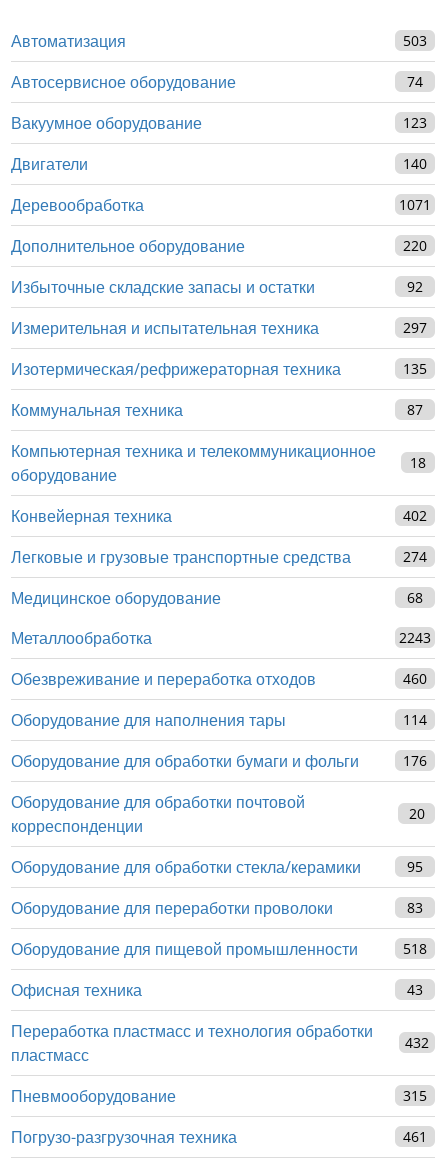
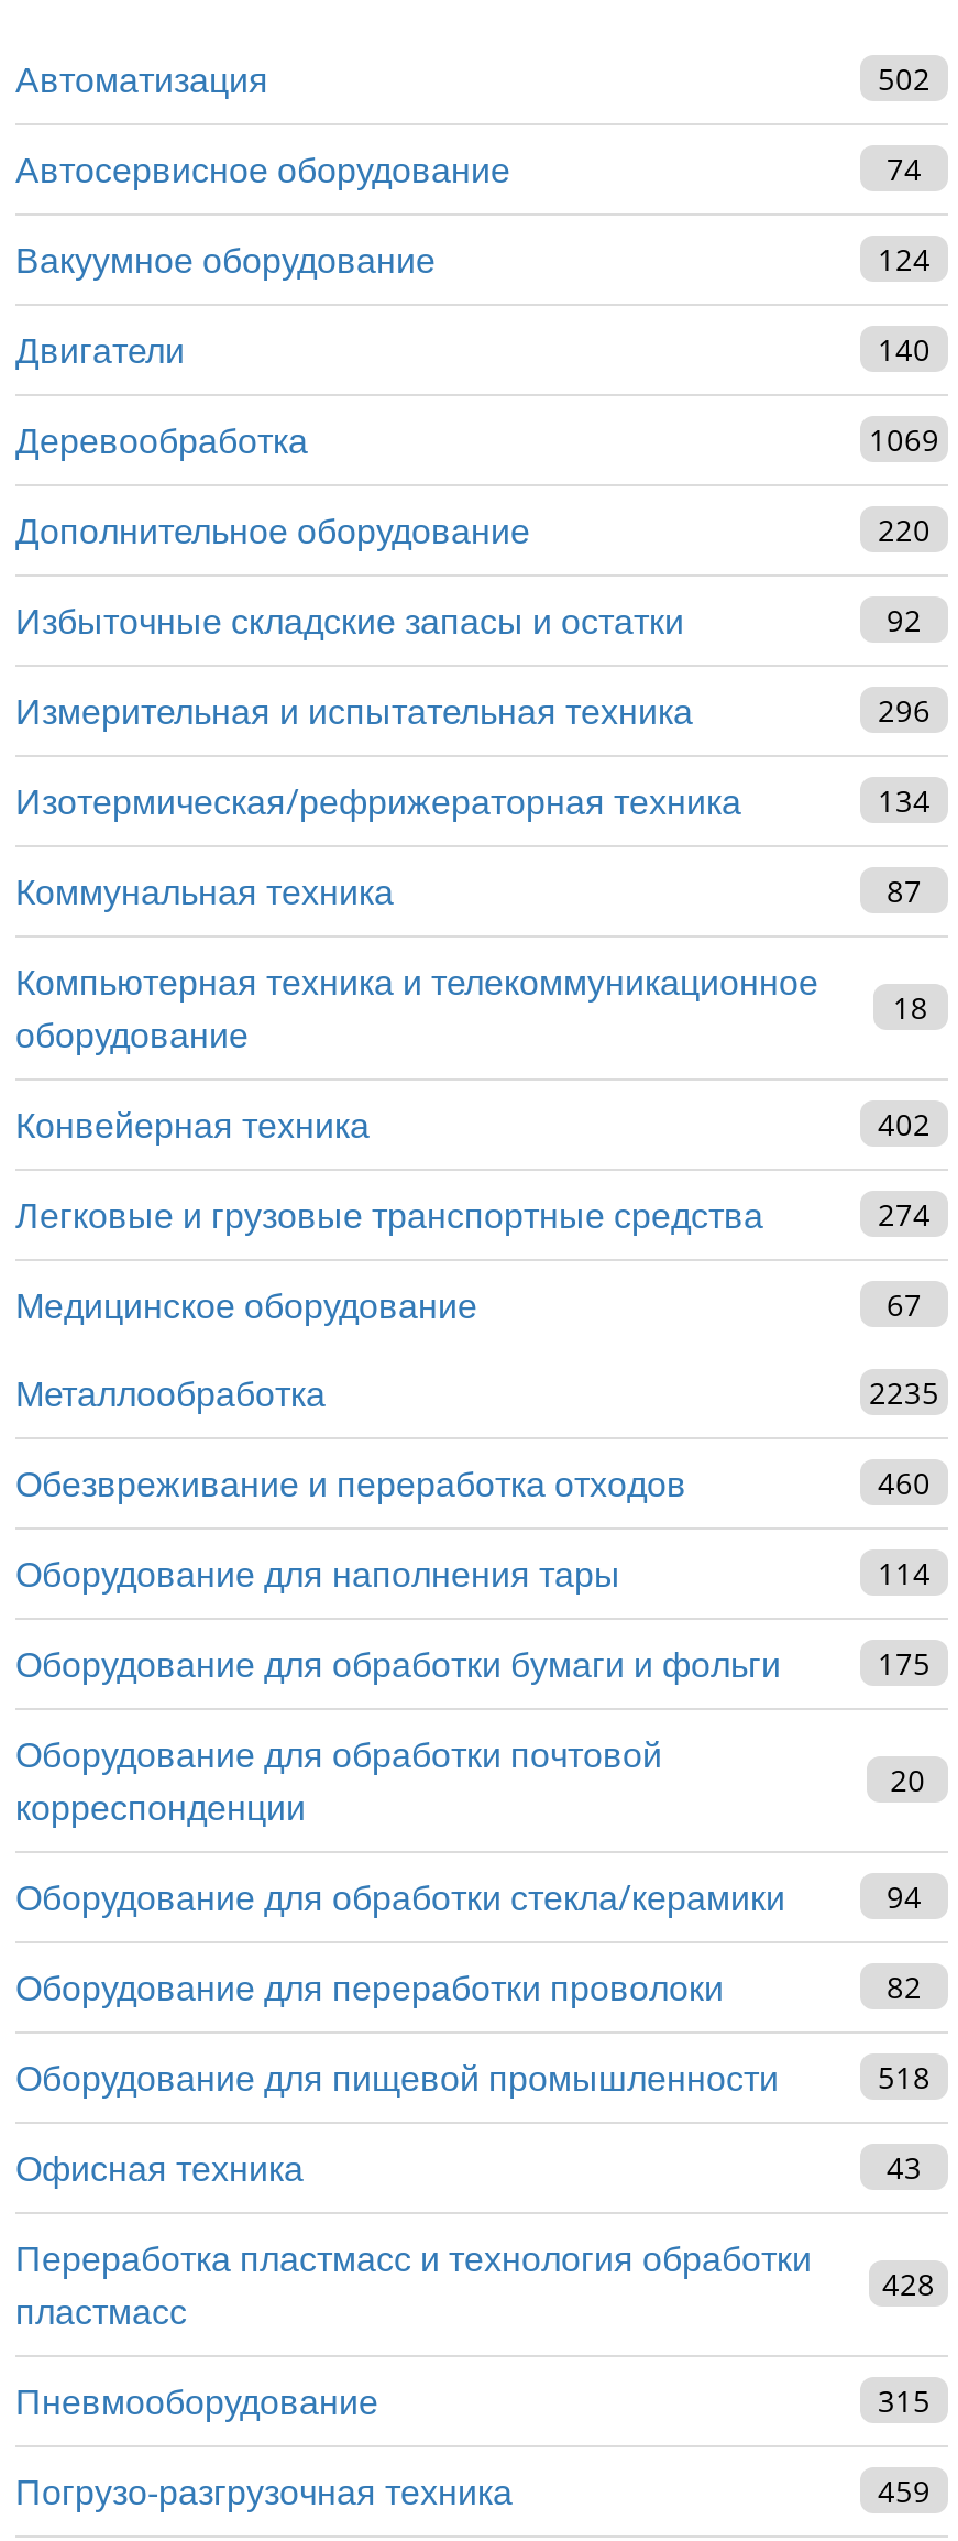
- 503
+ 502

- 123
+ 124

- 1071
+ 1069

- 297
+ 296

- 135
+ 134

- 68
+ 67

- 2243
+ 2235

- 176
+ 175

- 95
+ 94

- 83
+ 82

- 432
+ 428

- 461
+ 459
